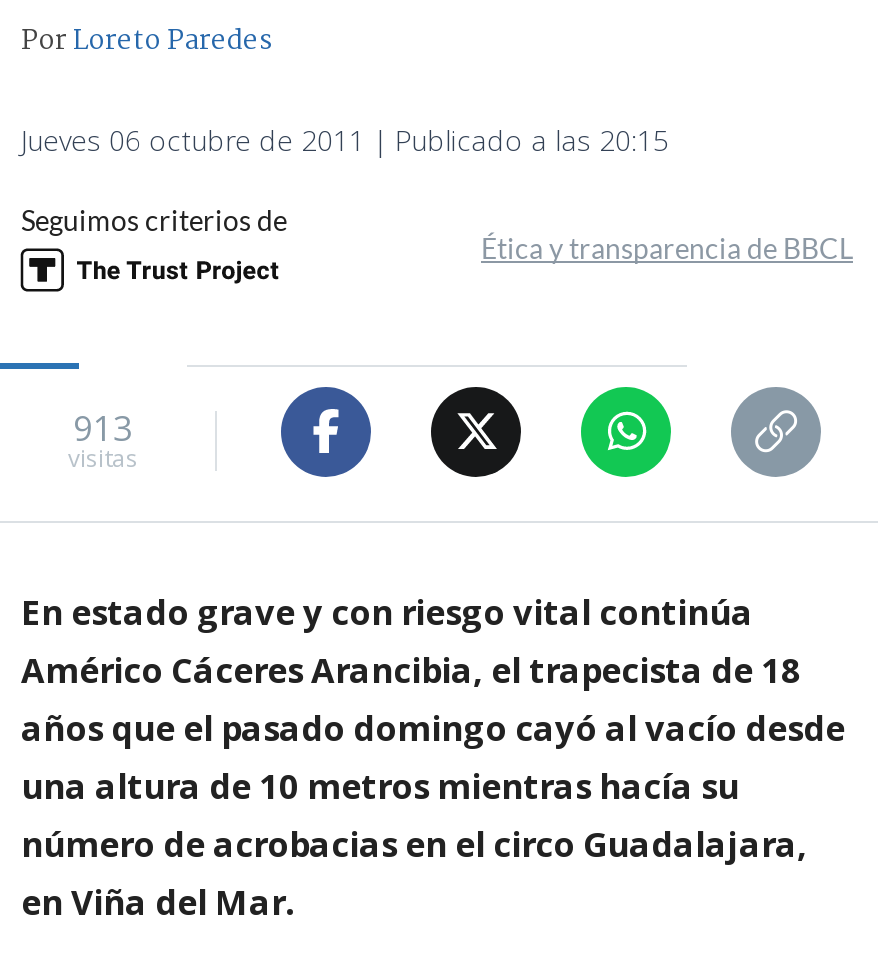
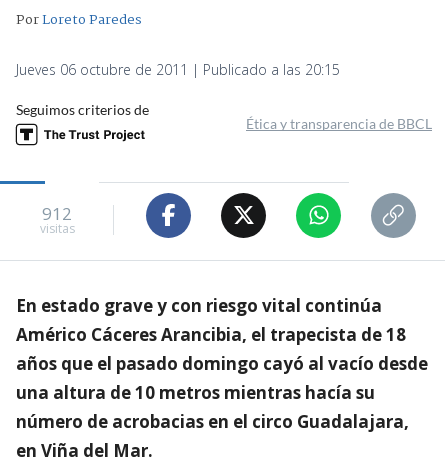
- 913
+ 912
